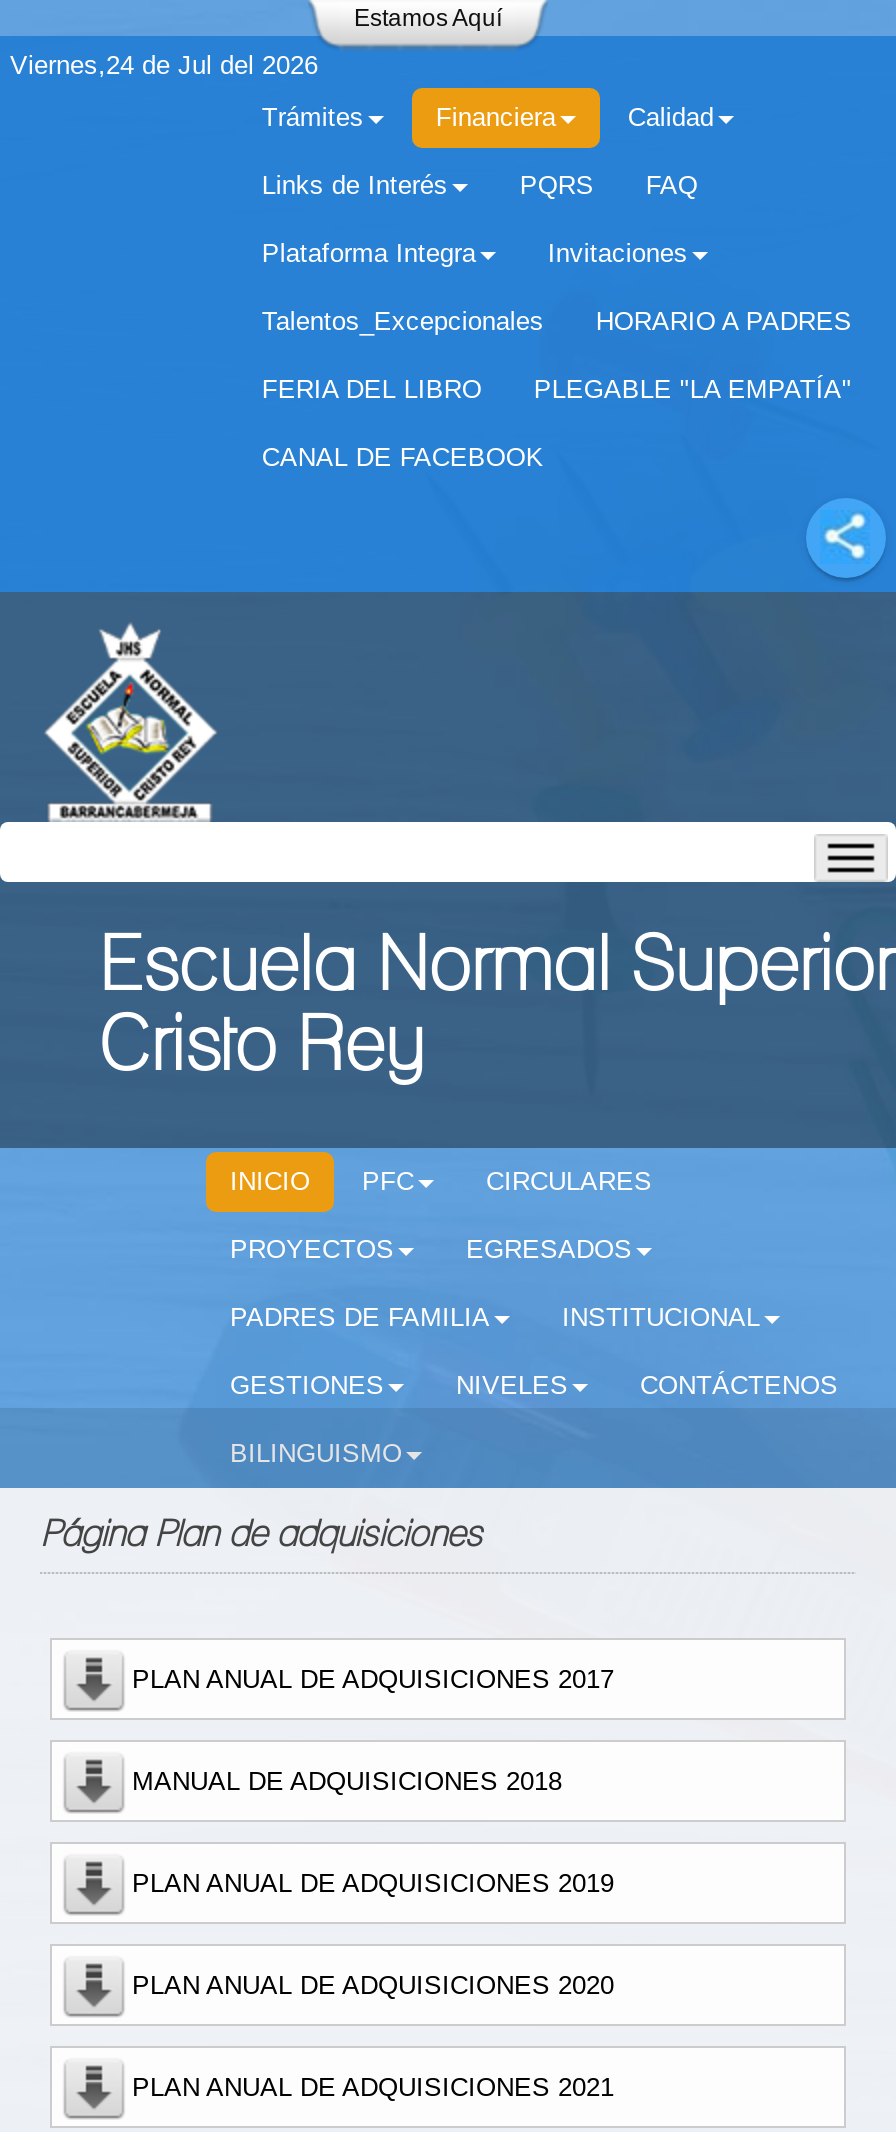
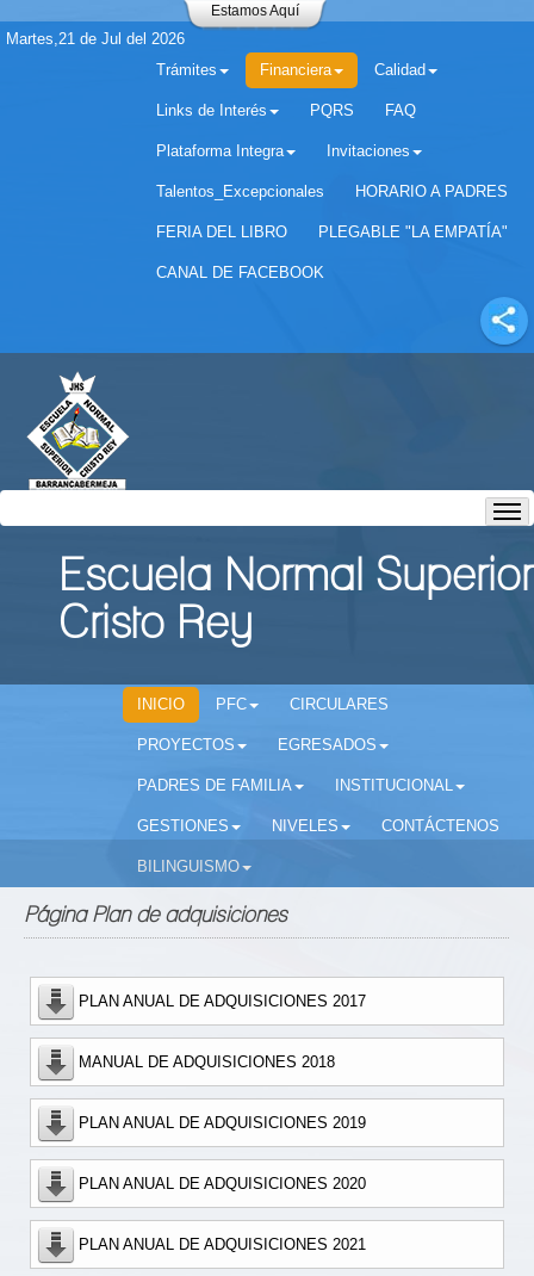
- Viernes,24 de Jul del 2026
+ Martes,21 de Jul del 2026
